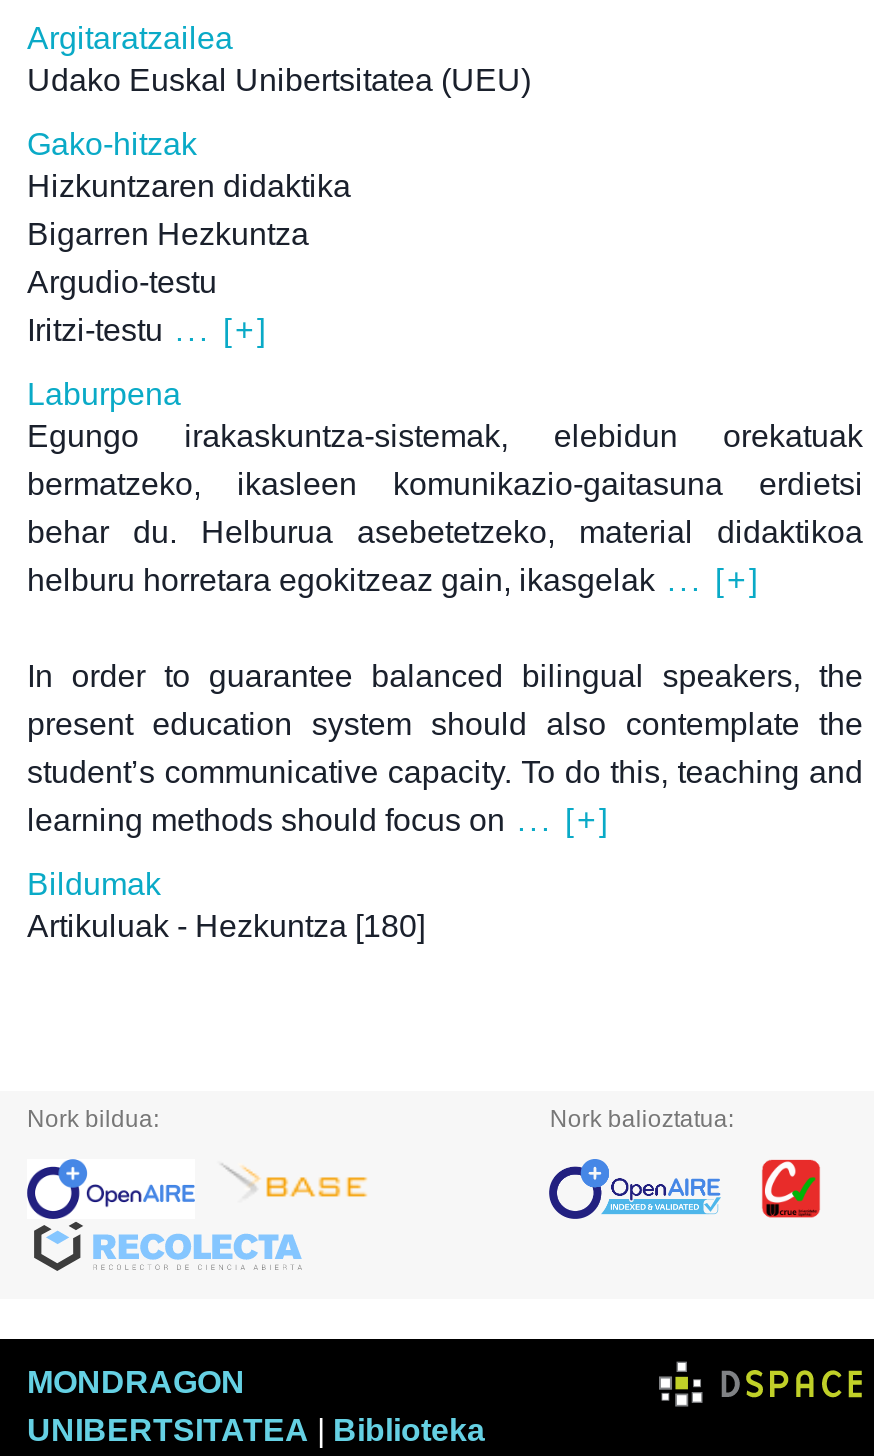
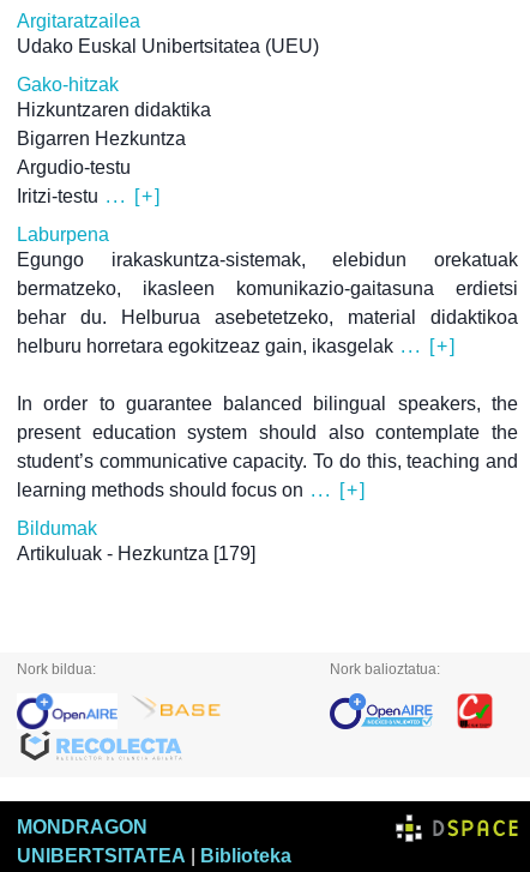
- Artikuluak - Hezkuntza [180]
+ Artikuluak - Hezkuntza [179]
